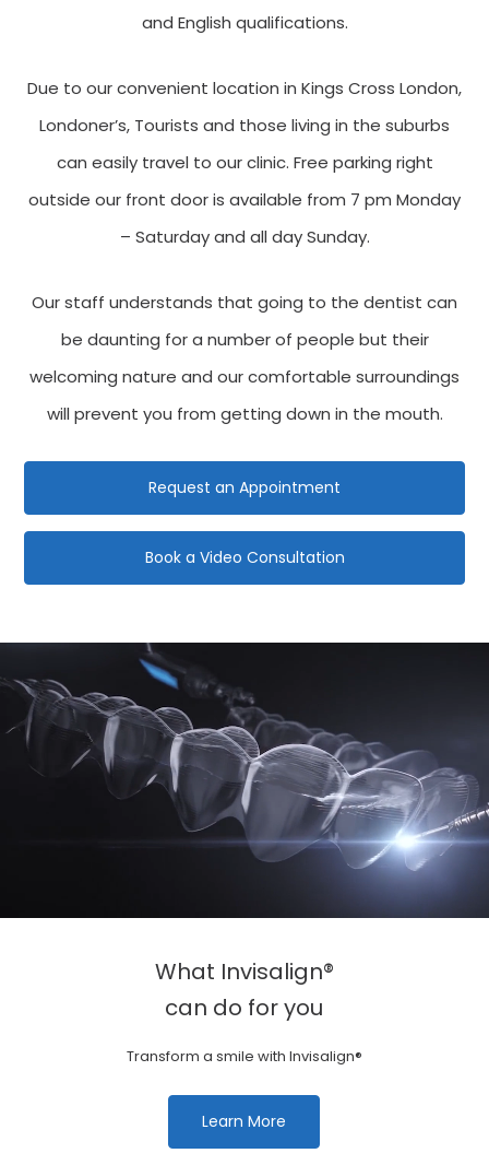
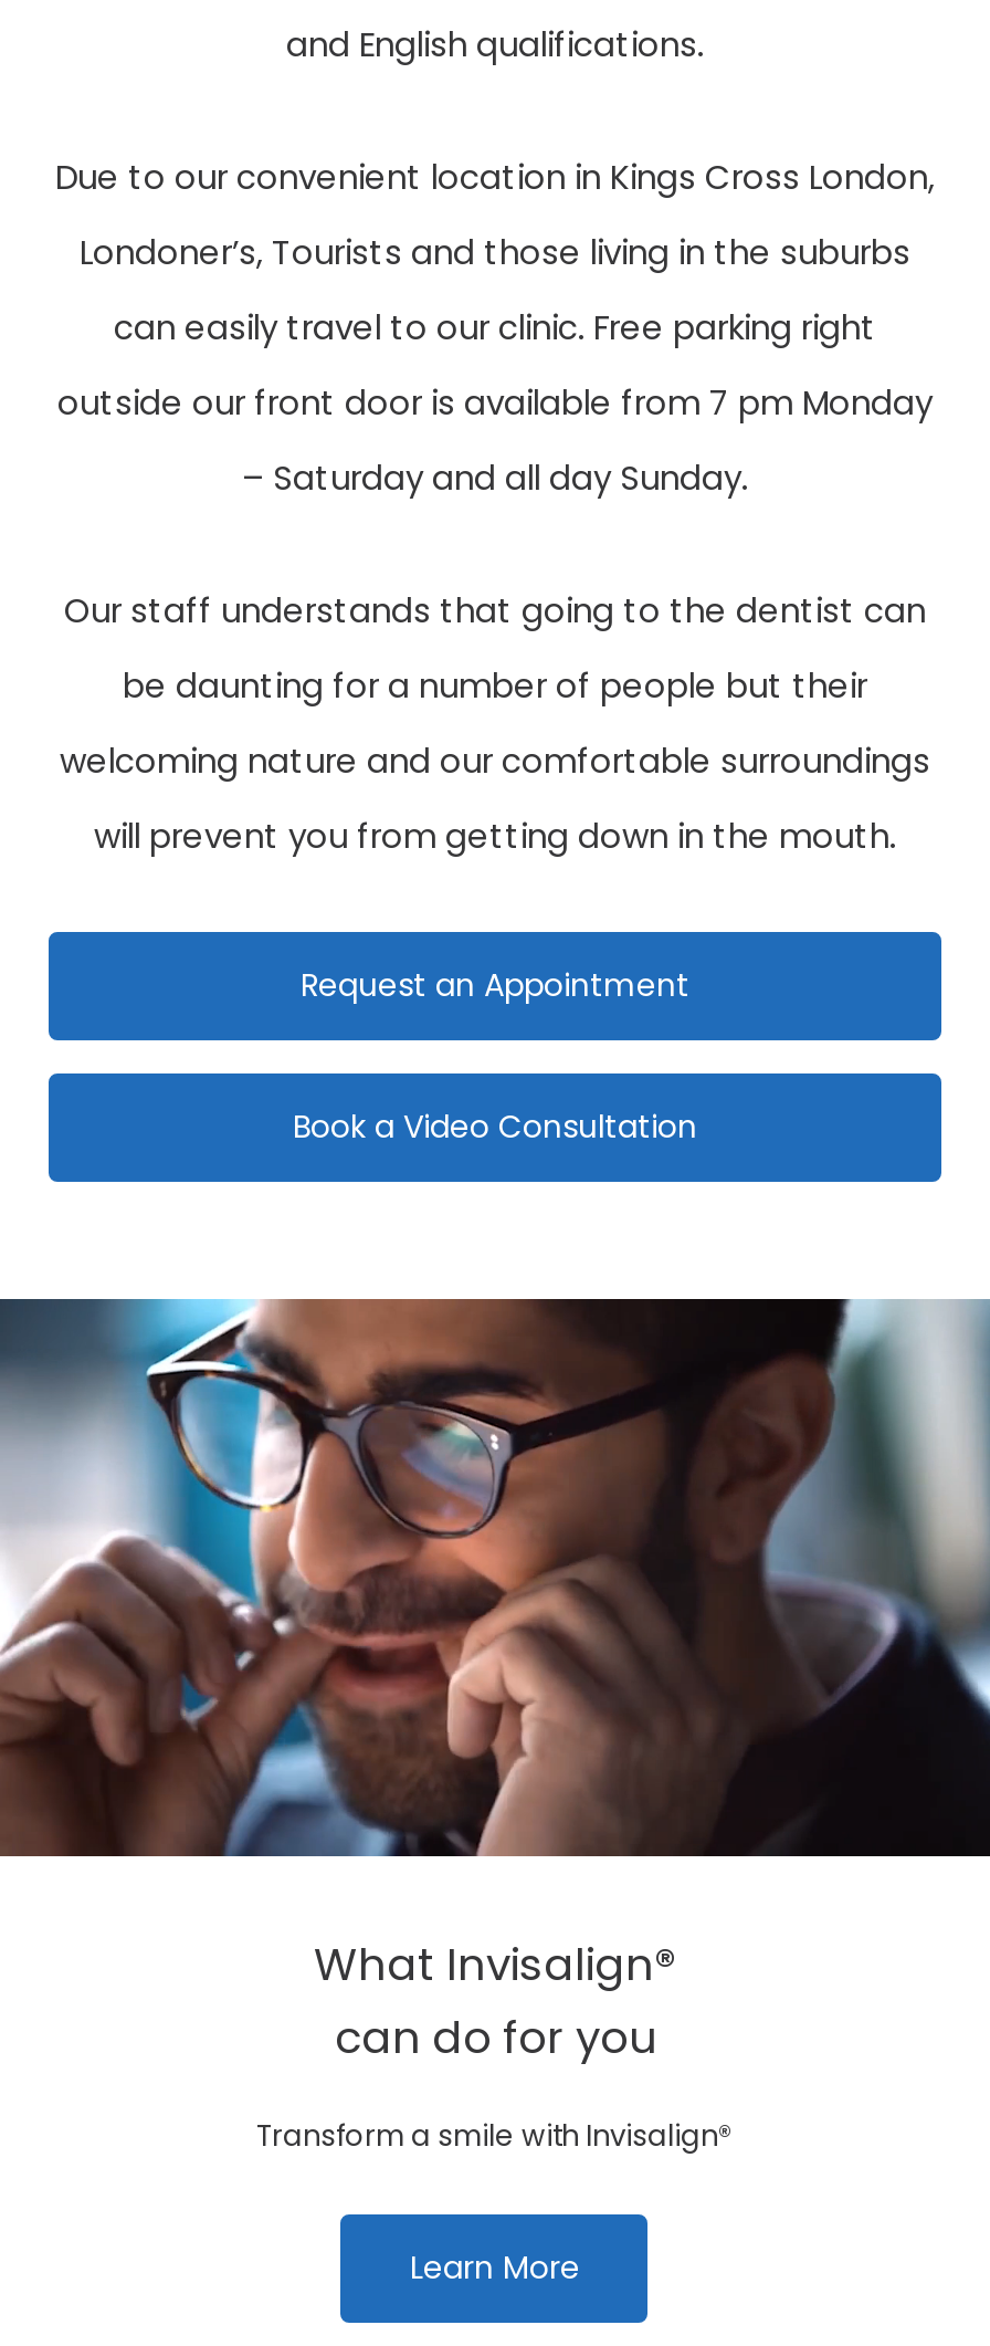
- [image]
+ [image]
